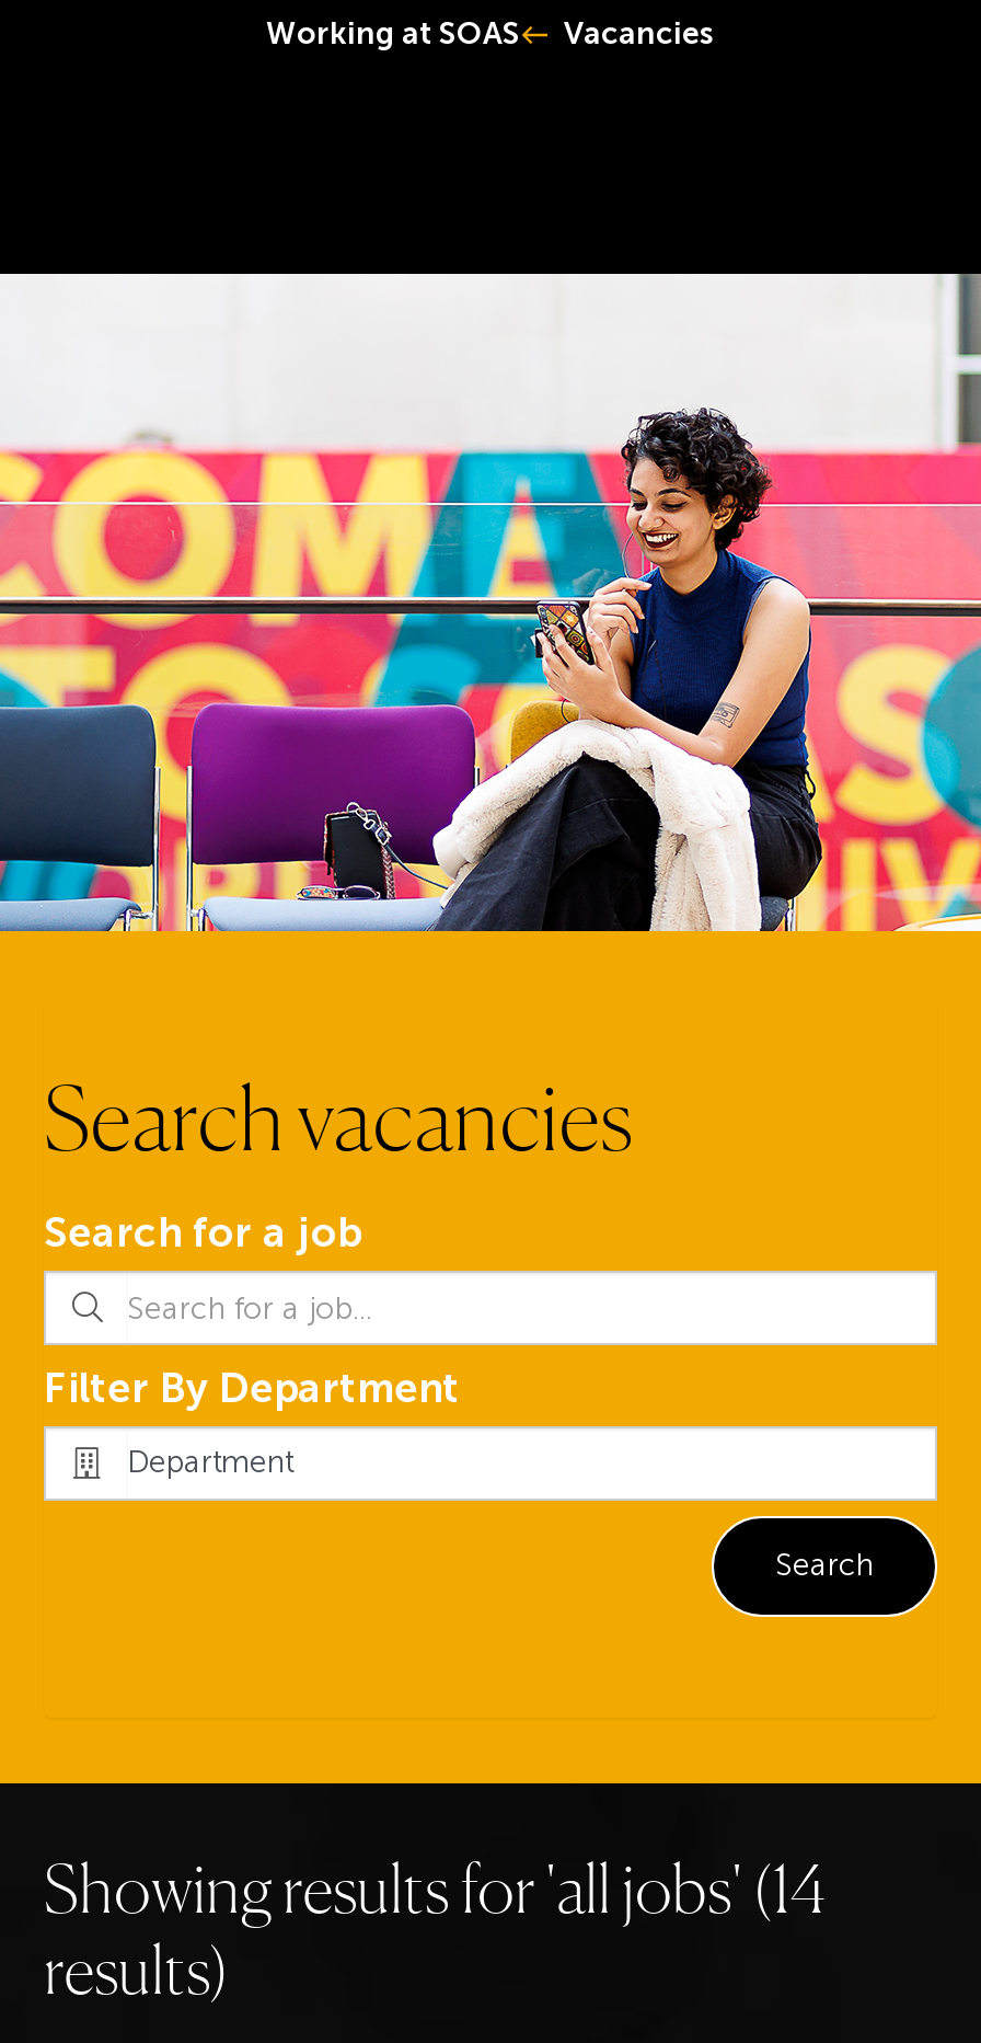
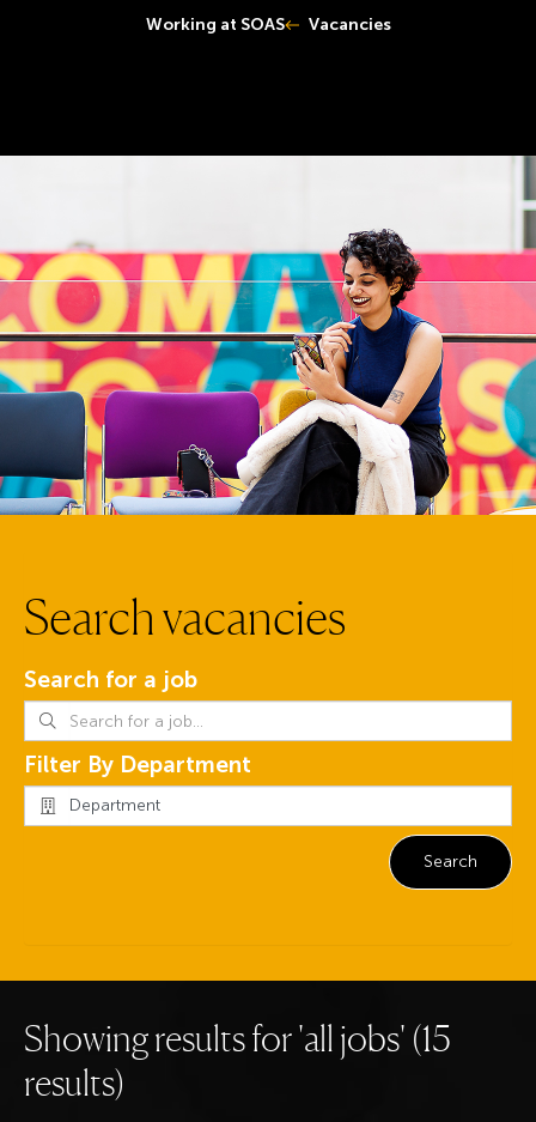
- Showing results for 'all jobs' (14
+ Showing results for 'all jobs' (15
